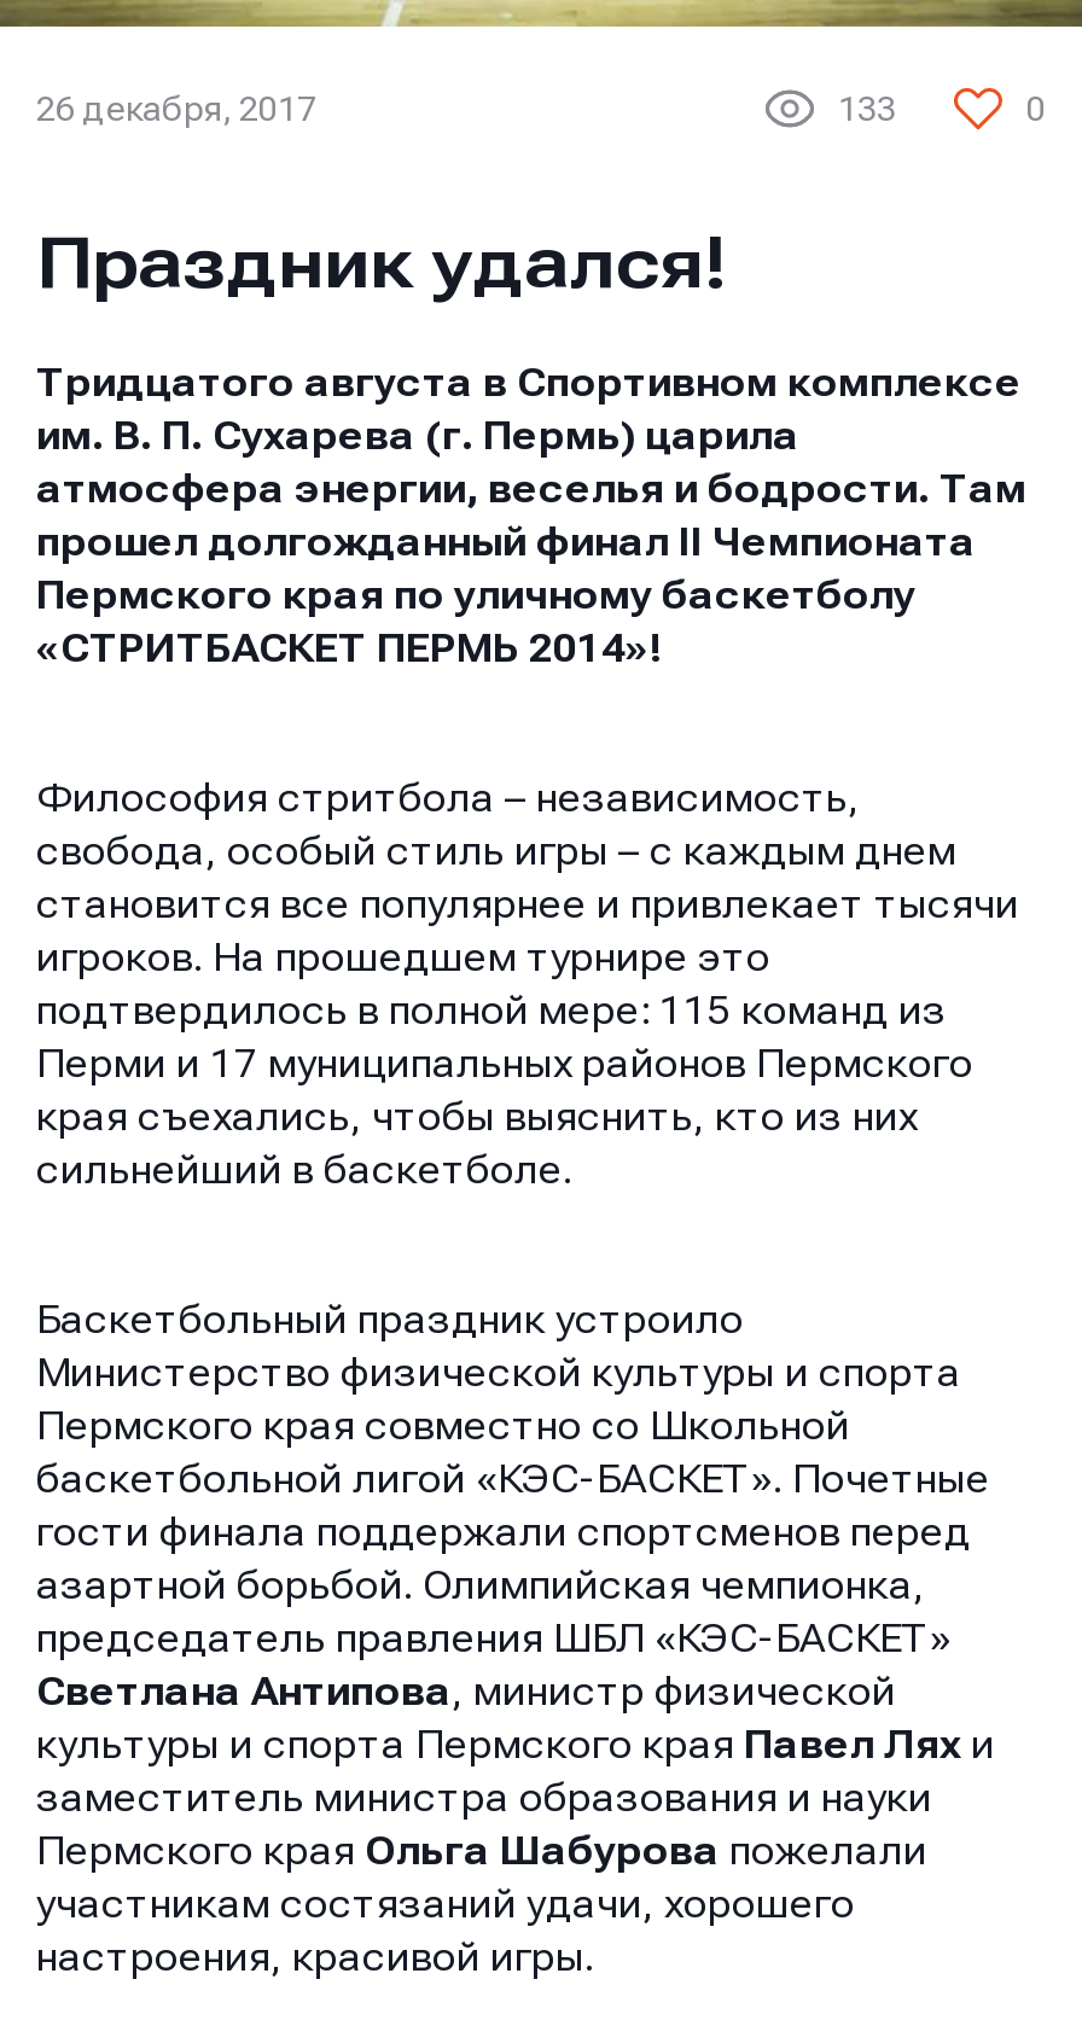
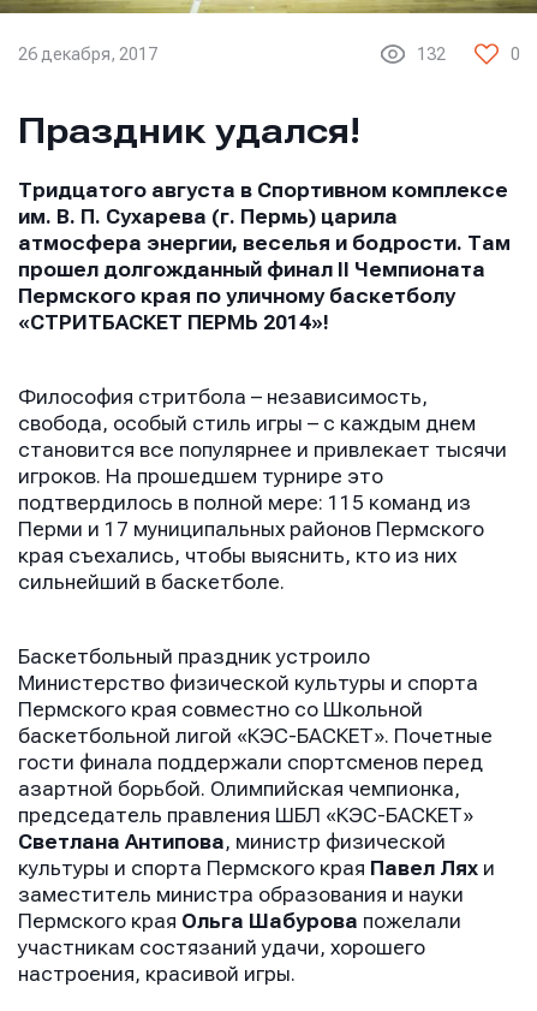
- 133
+ 132
